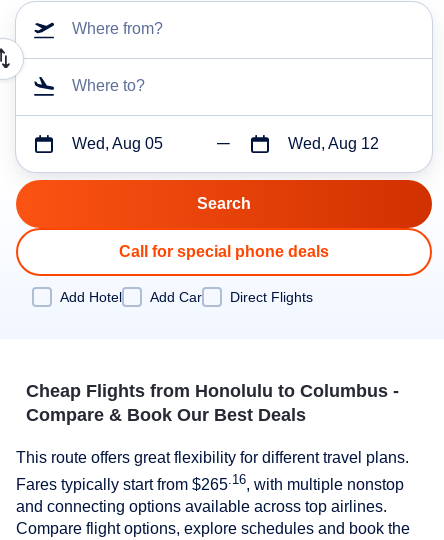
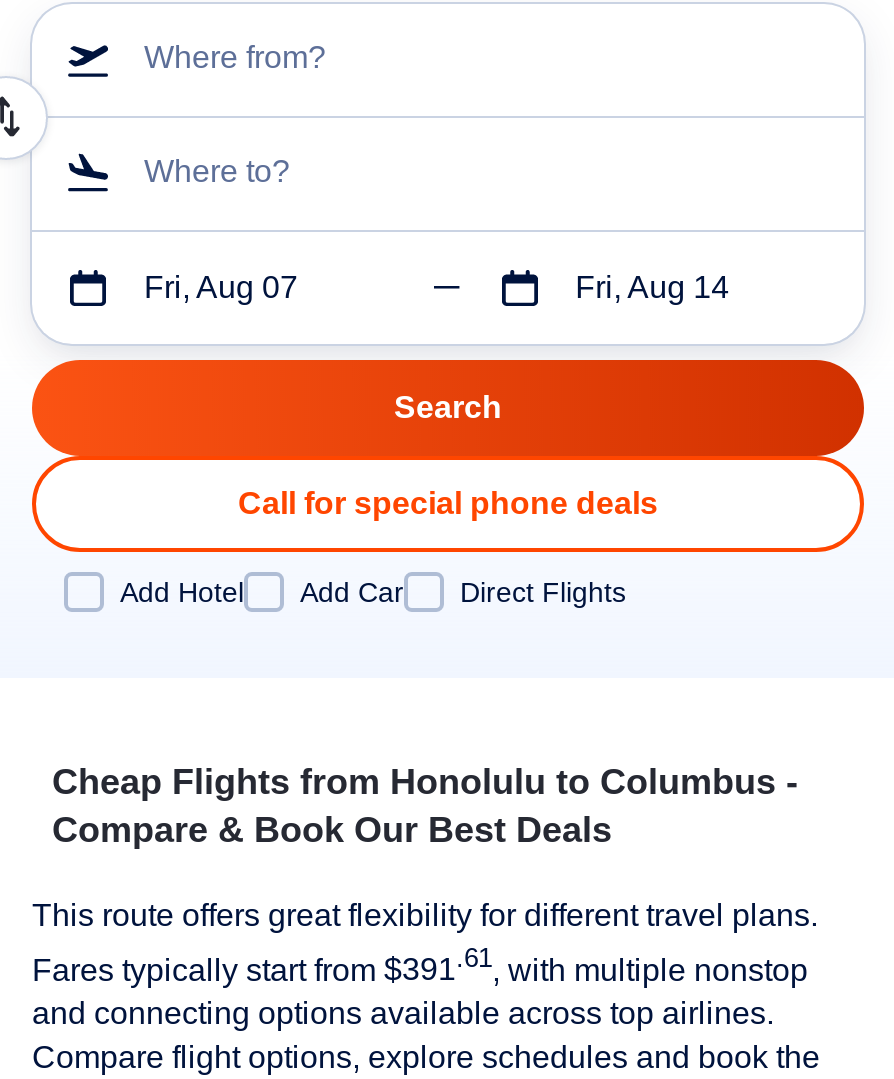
- Wed, Aug 05
+ Fri, Aug 07

- Wed, Aug 12
+ Fri, Aug 14

- Fares typically start from $265.16, with multiple nonstop
+ Fares typically start from $391.61, with multiple nonstop
